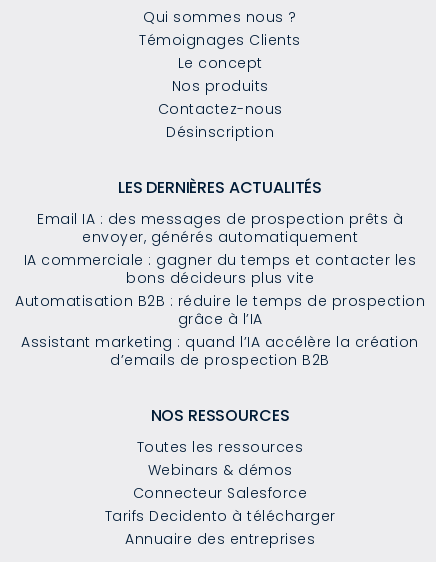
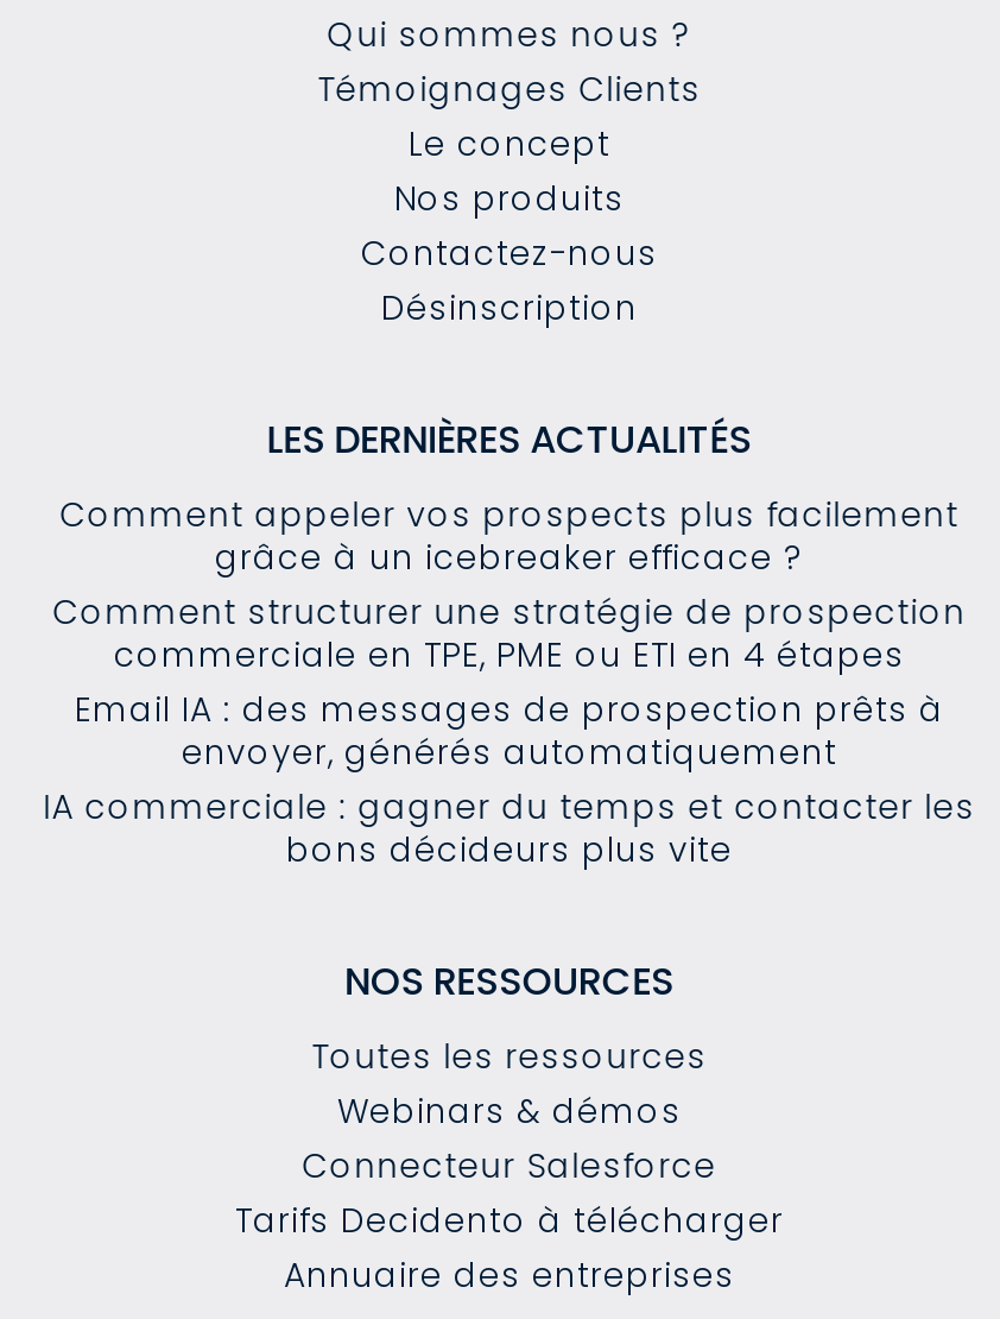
+ Comment appeler vos prospects plus facilement
+ grâce à un icebreaker efficace ?
+ Comment structurer une stratégie de prospection
+ commerciale en TPE, PME ou ETI en 4 étapes

moved down: Email IA : des messages de prospection prêts à | envoyer, générés automatiquement | IA commerciale : gagner du temps et contacter les | bons décideurs plus vite

- Automatisation B2B : réduire le temps de prospection
- grâce à l’IA
- Assistant marketing : quand l’IA accélère la création
- d’emails de prospection B2B
